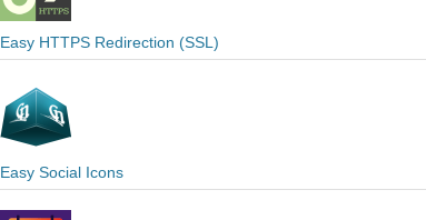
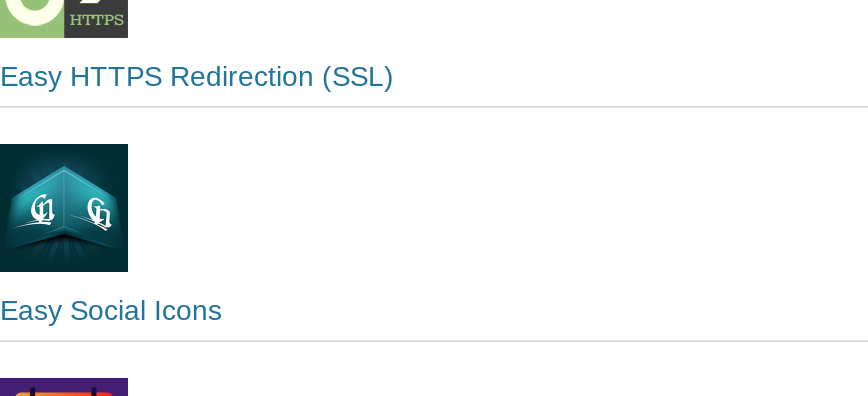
- [image]
+ [image]
